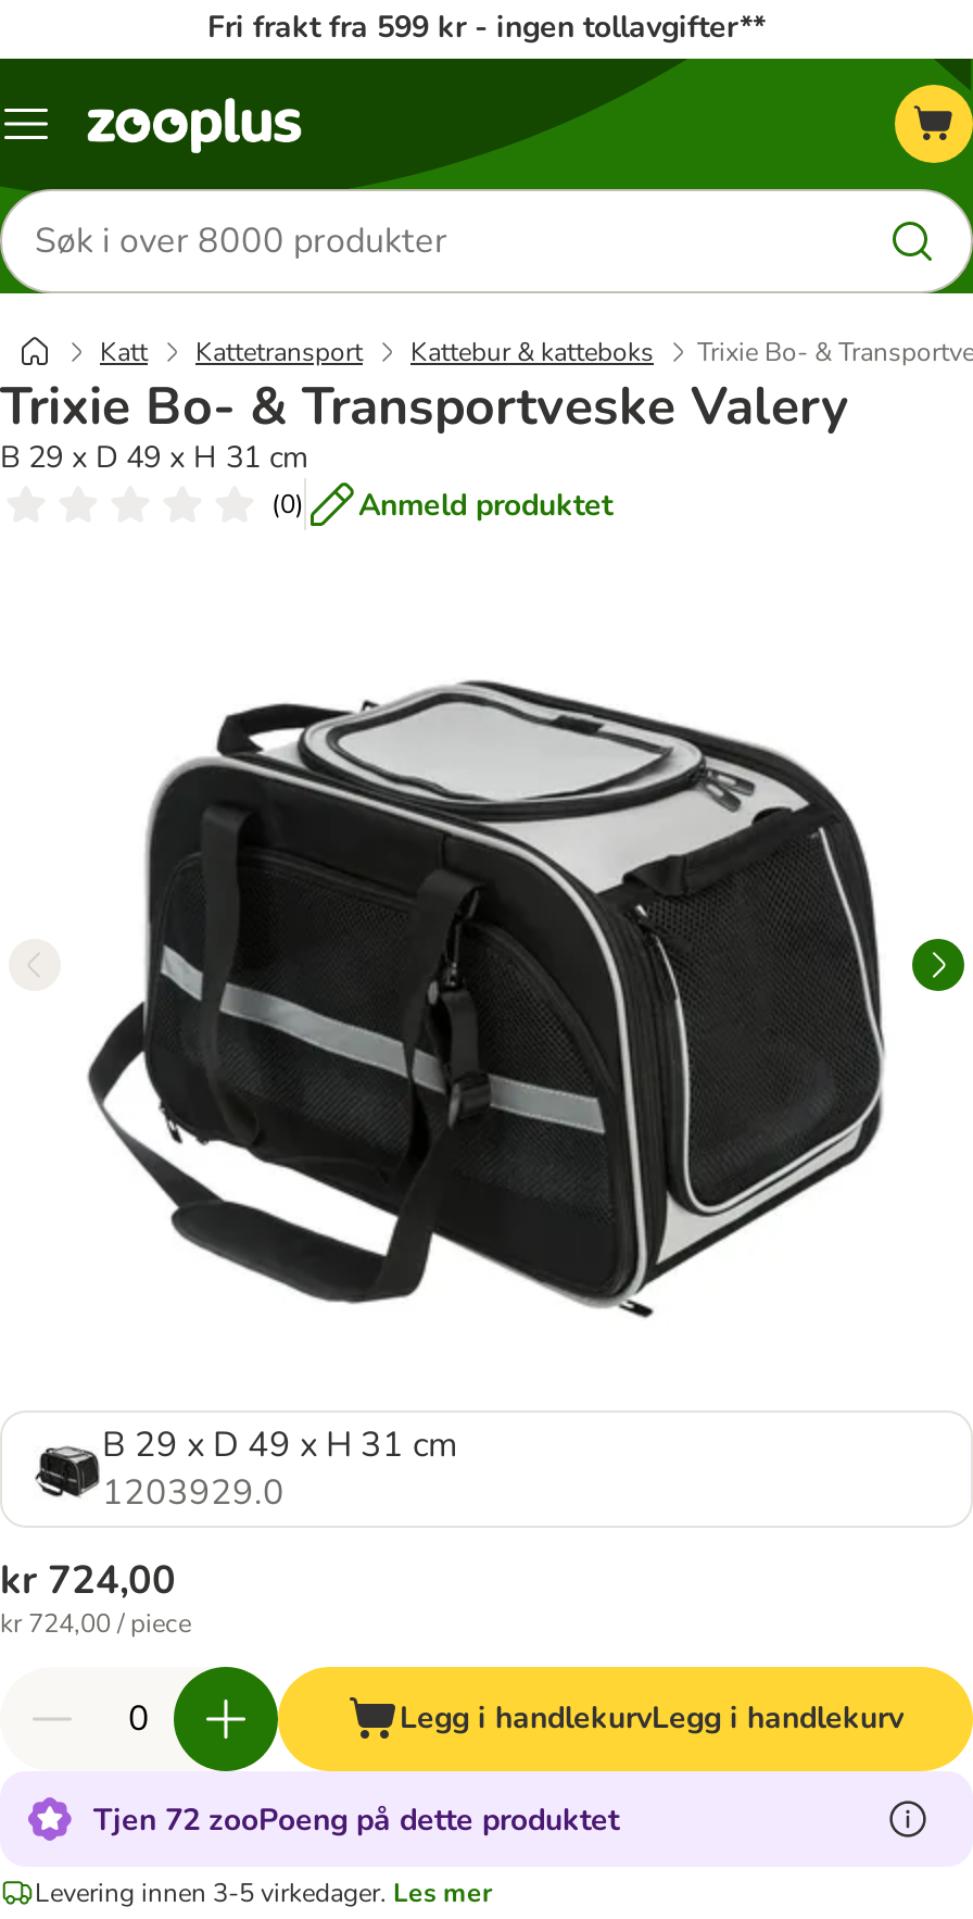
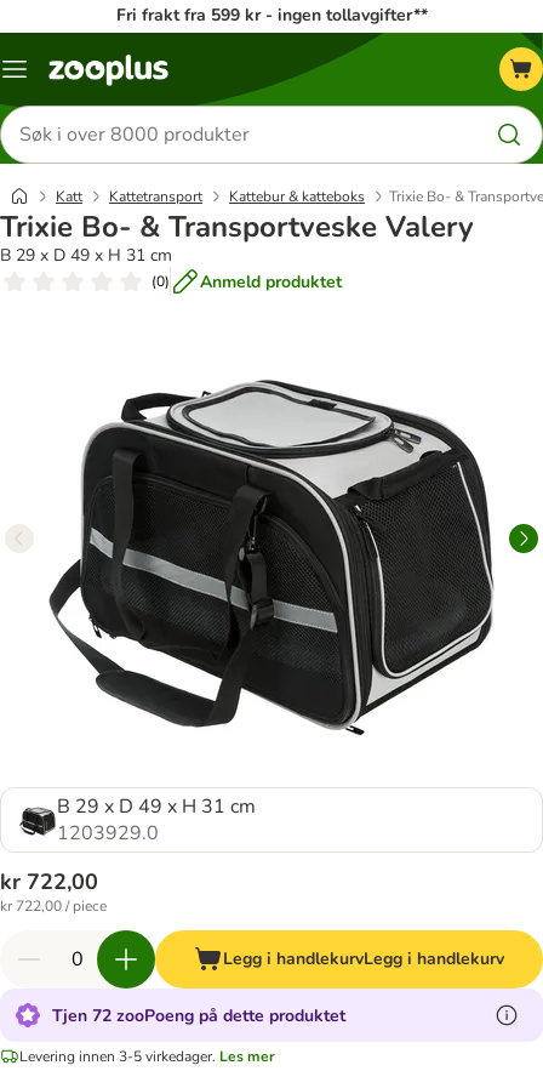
- kr 724,00
+ kr 722,00

- kr 724,00 / piece
+ kr 722,00 / piece
